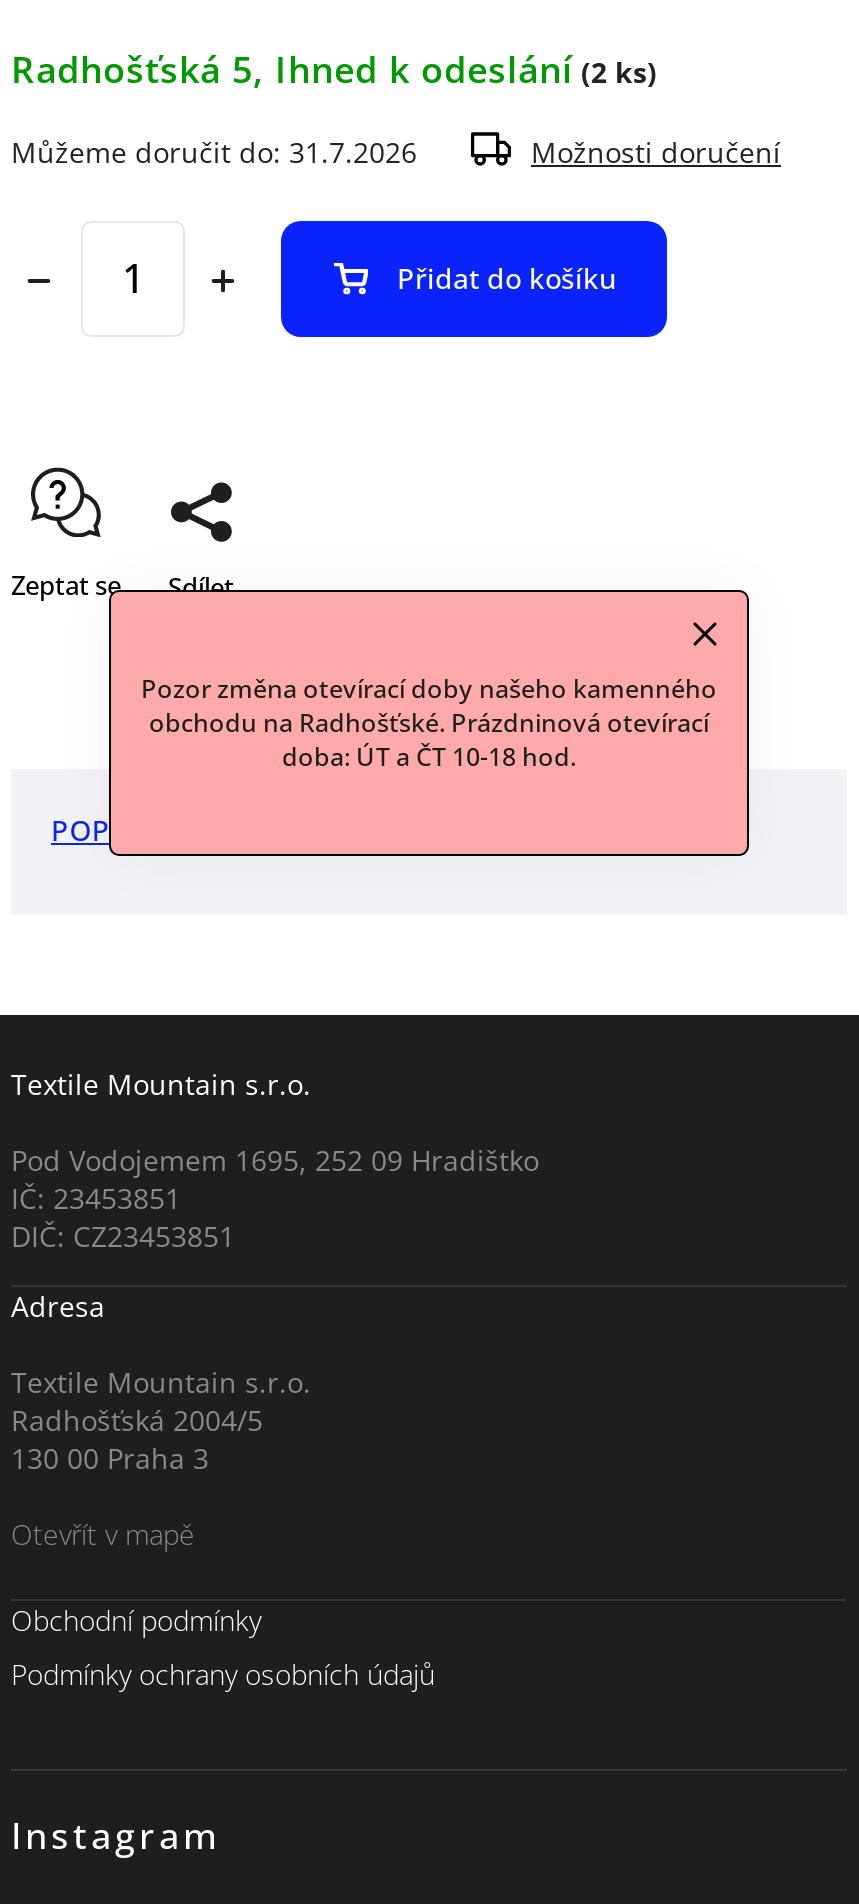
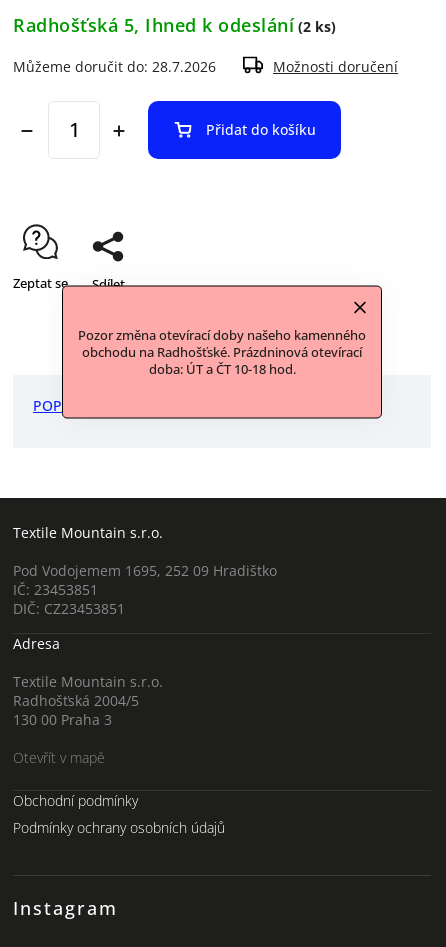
- Můžeme doručit do: 31.7.2026
+ Můžeme doručit do: 28.7.2026
